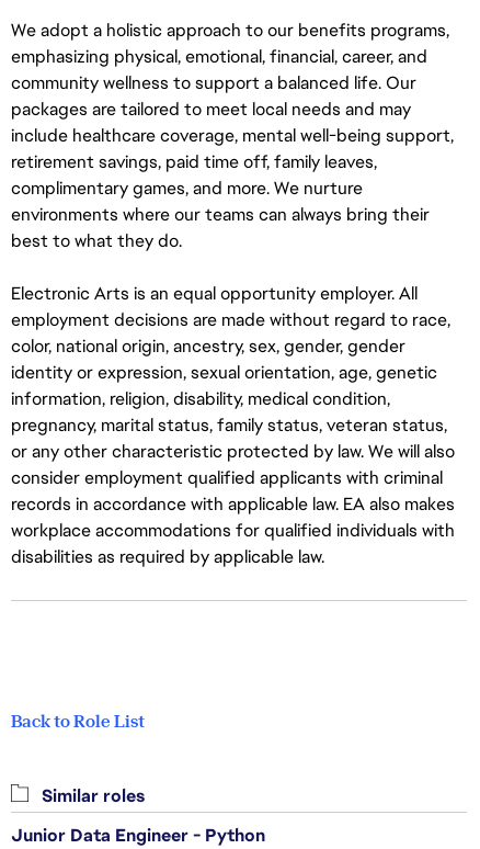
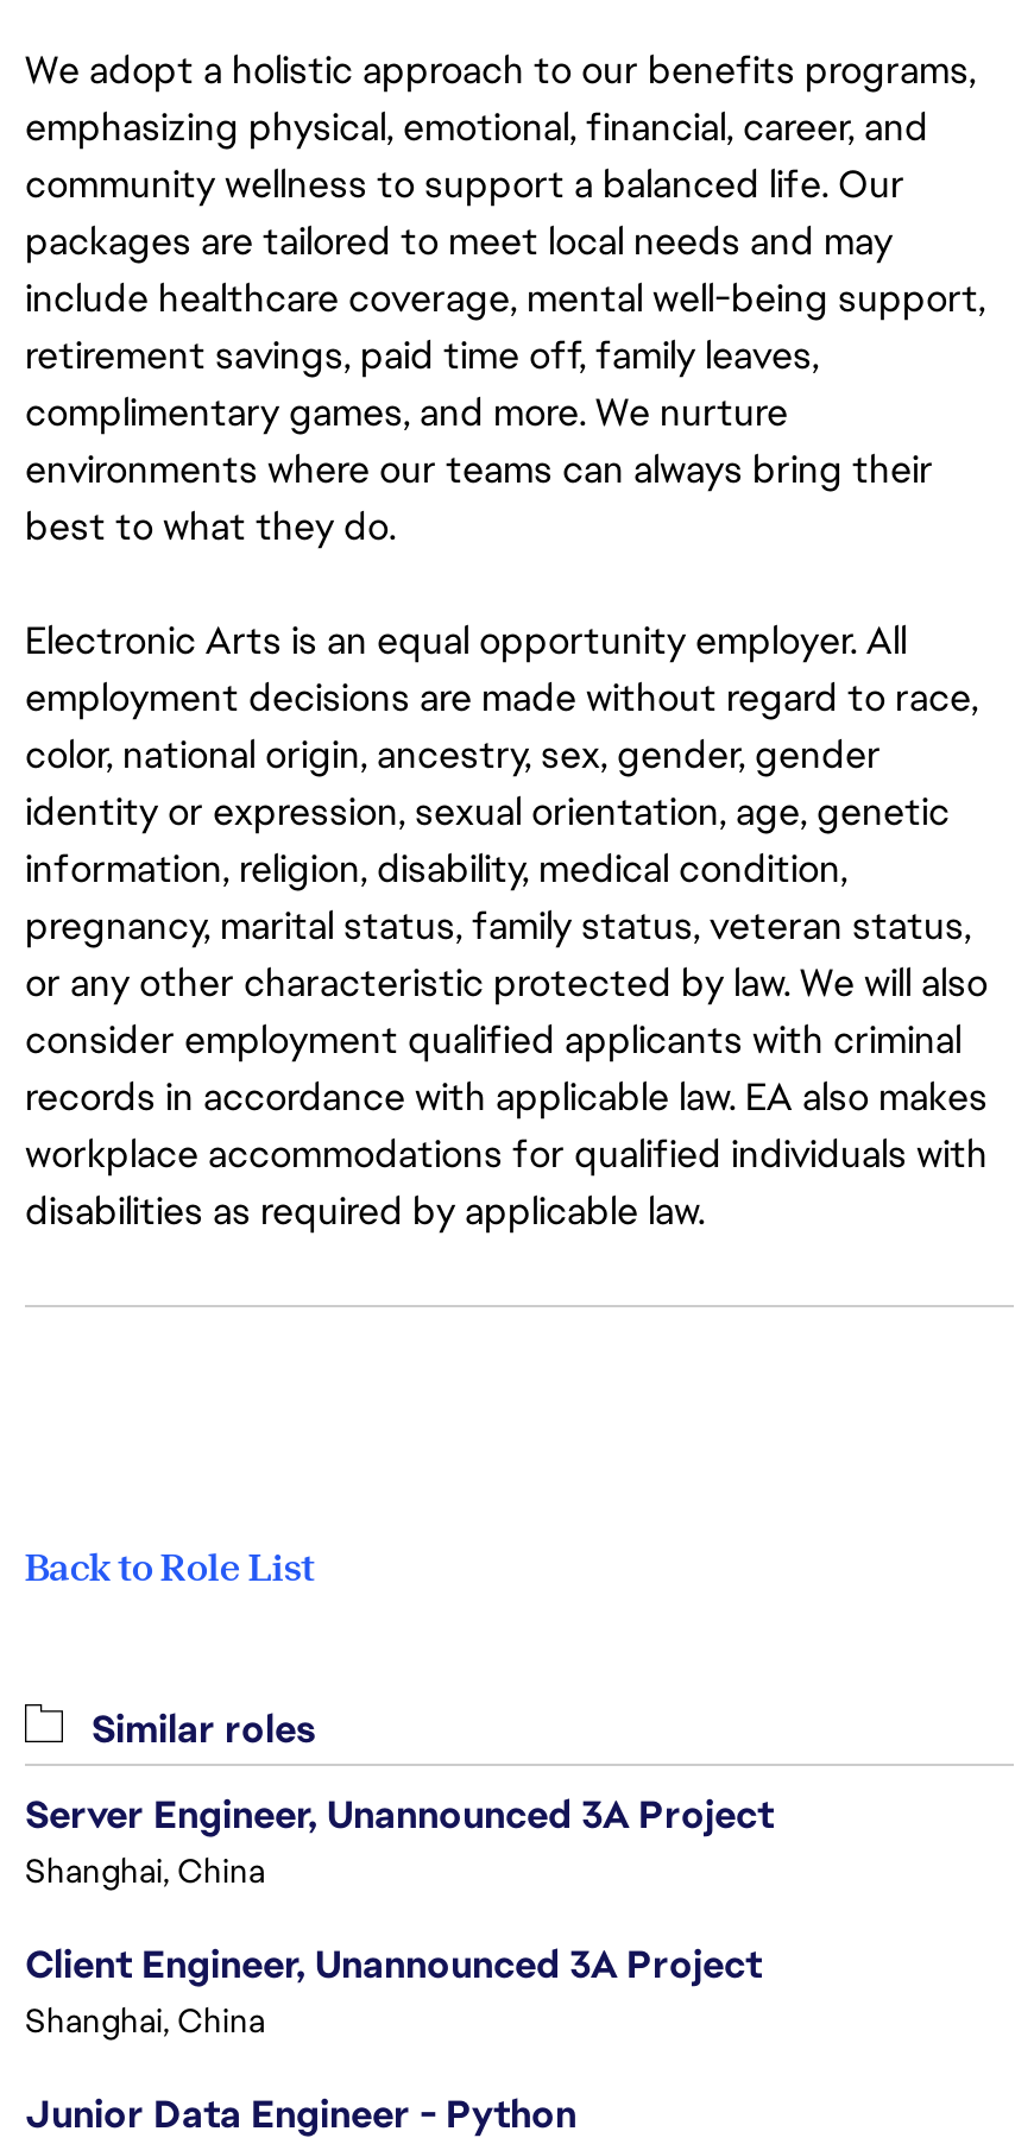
+ Server Engineer, Unannounced 3A Project
+ Shanghai, China
+ Client Engineer, Unannounced 3A Project
+ Shanghai, China
